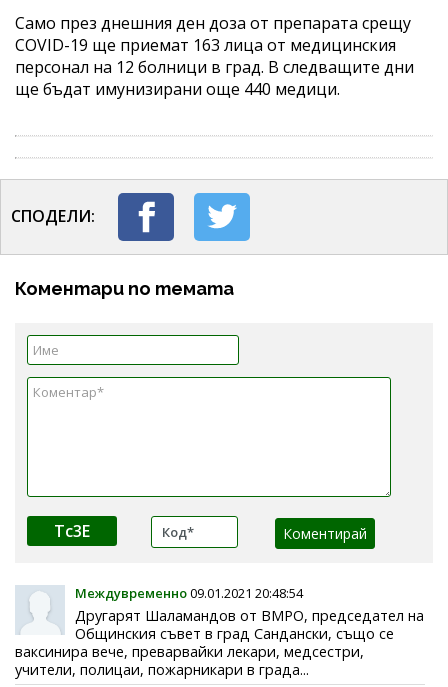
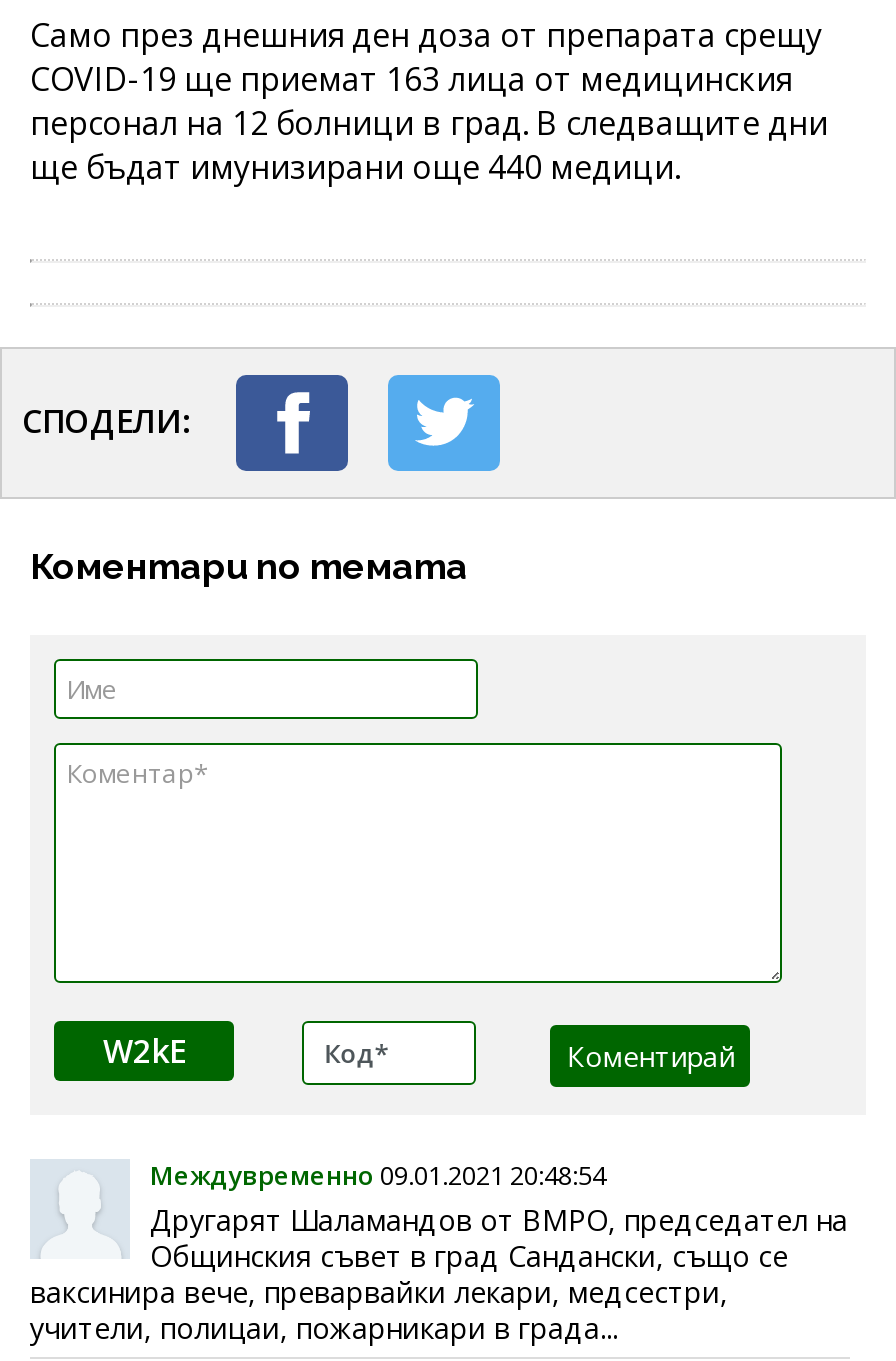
- Tc3E
+ W2kE
